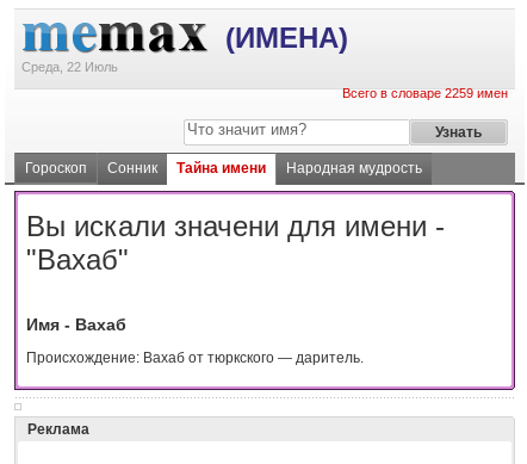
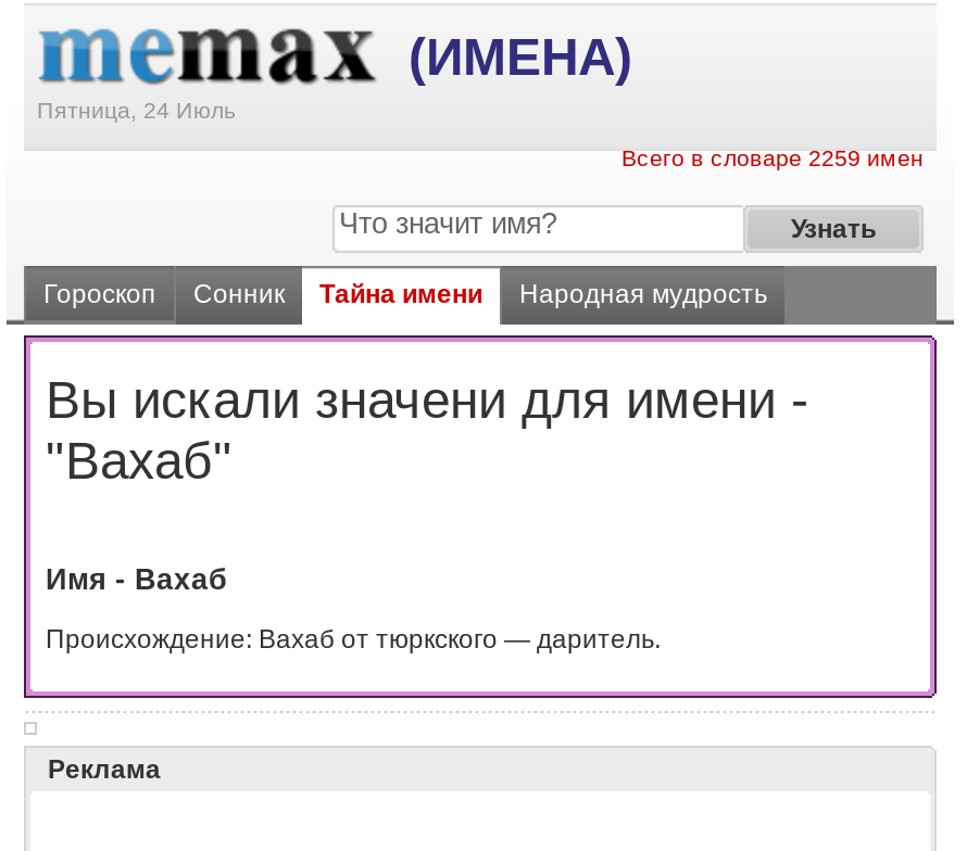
- Среда, 22 Июль
+ Пятница, 24 Июль
